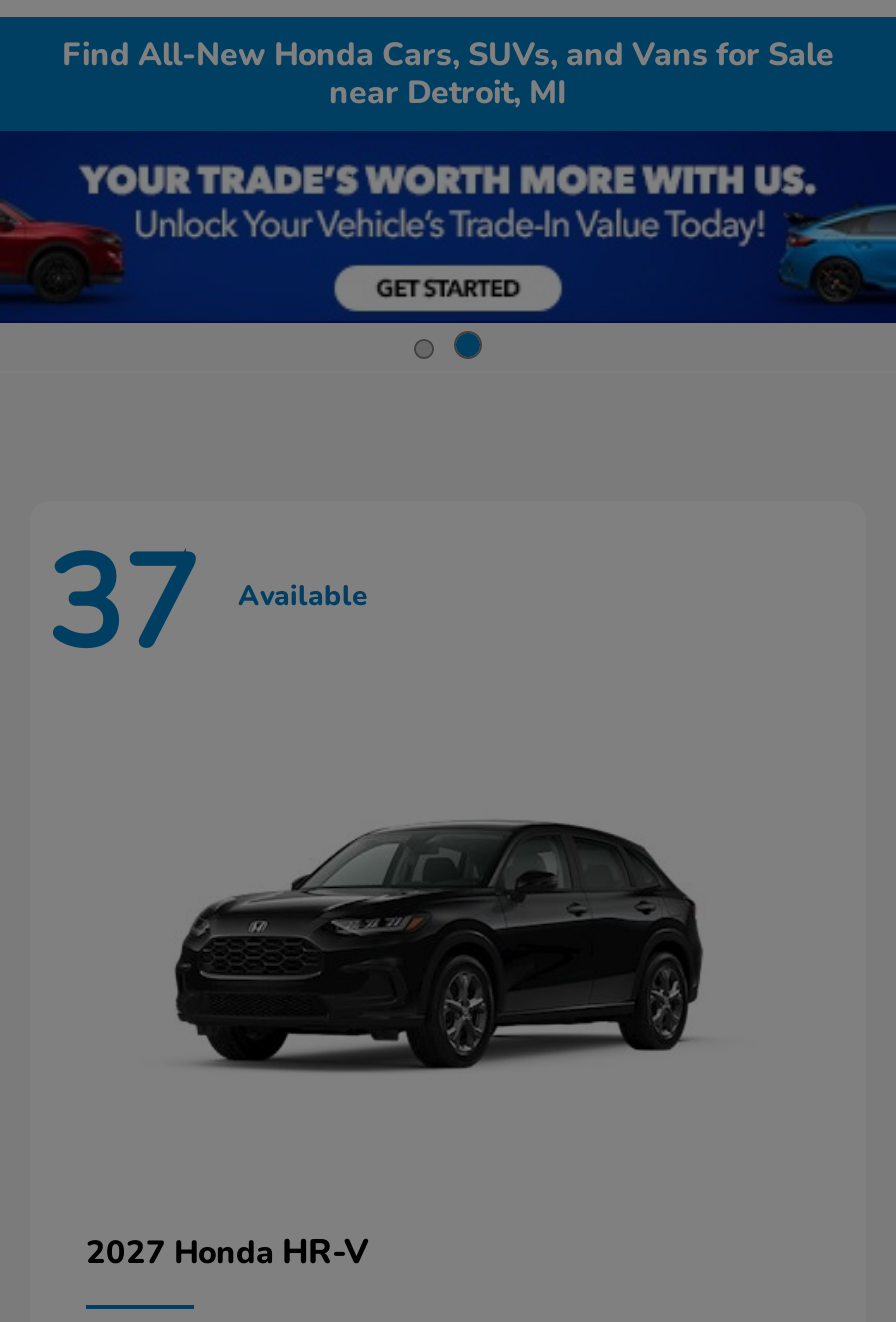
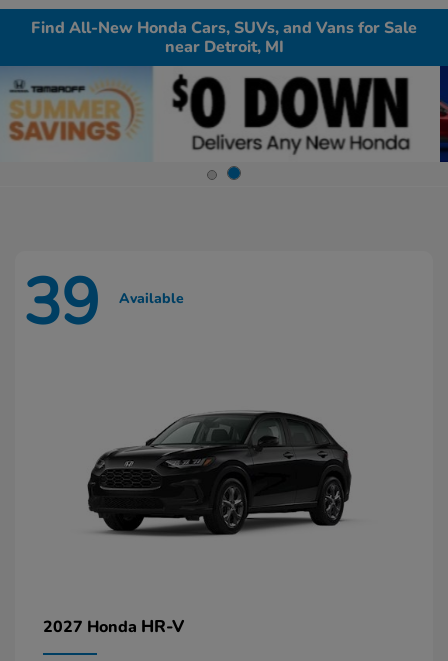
- [image]
+ [image]

- 37 Available
+ 39 Available
